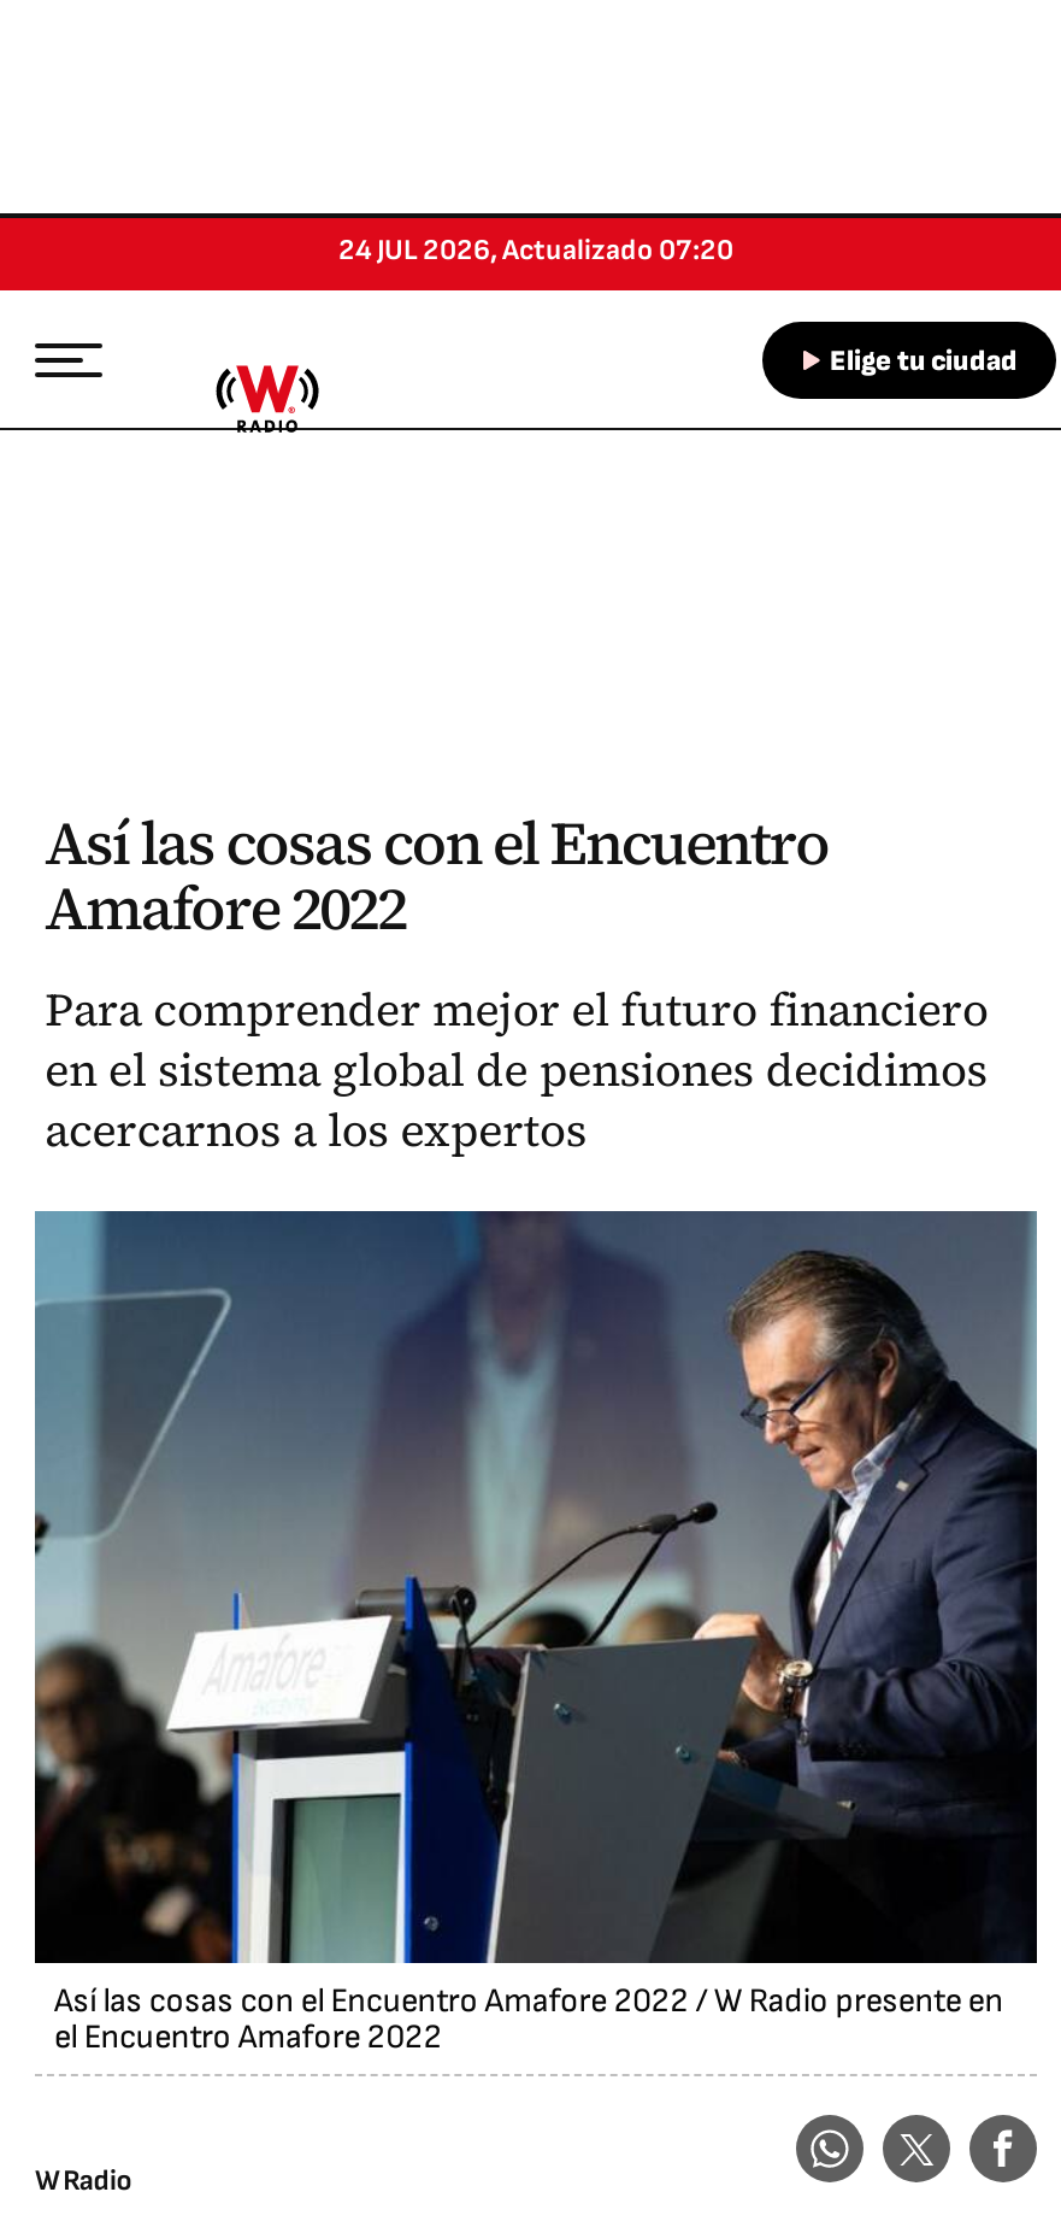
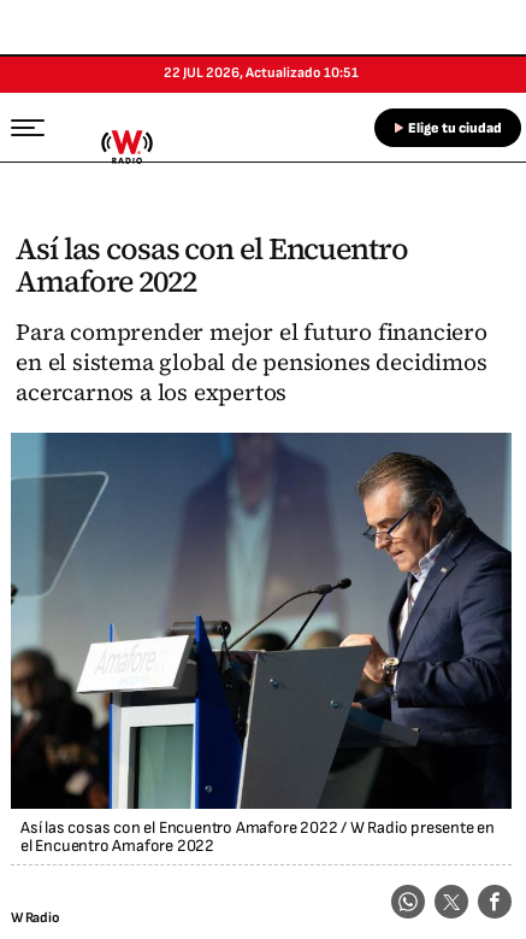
- 24 JUL 2026,Actualizado 07:20
+ 22 JUL 2026,Actualizado 10:51
